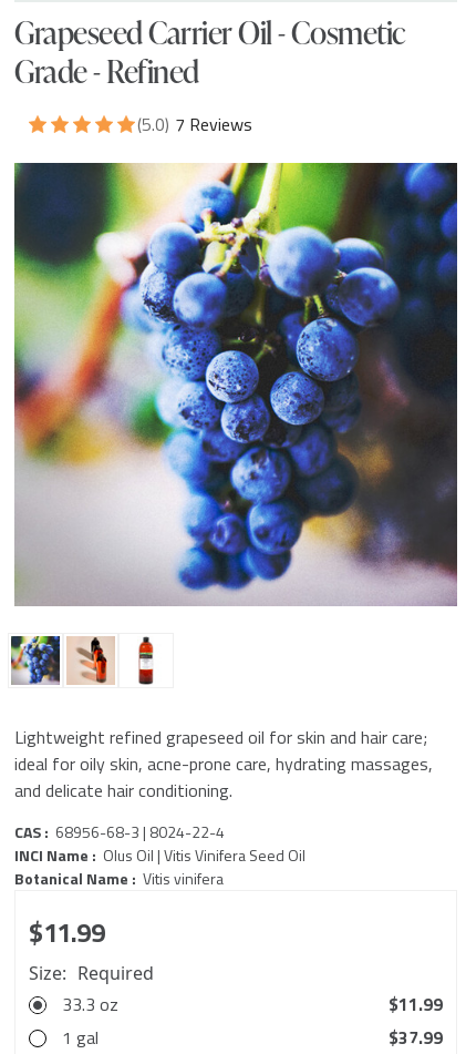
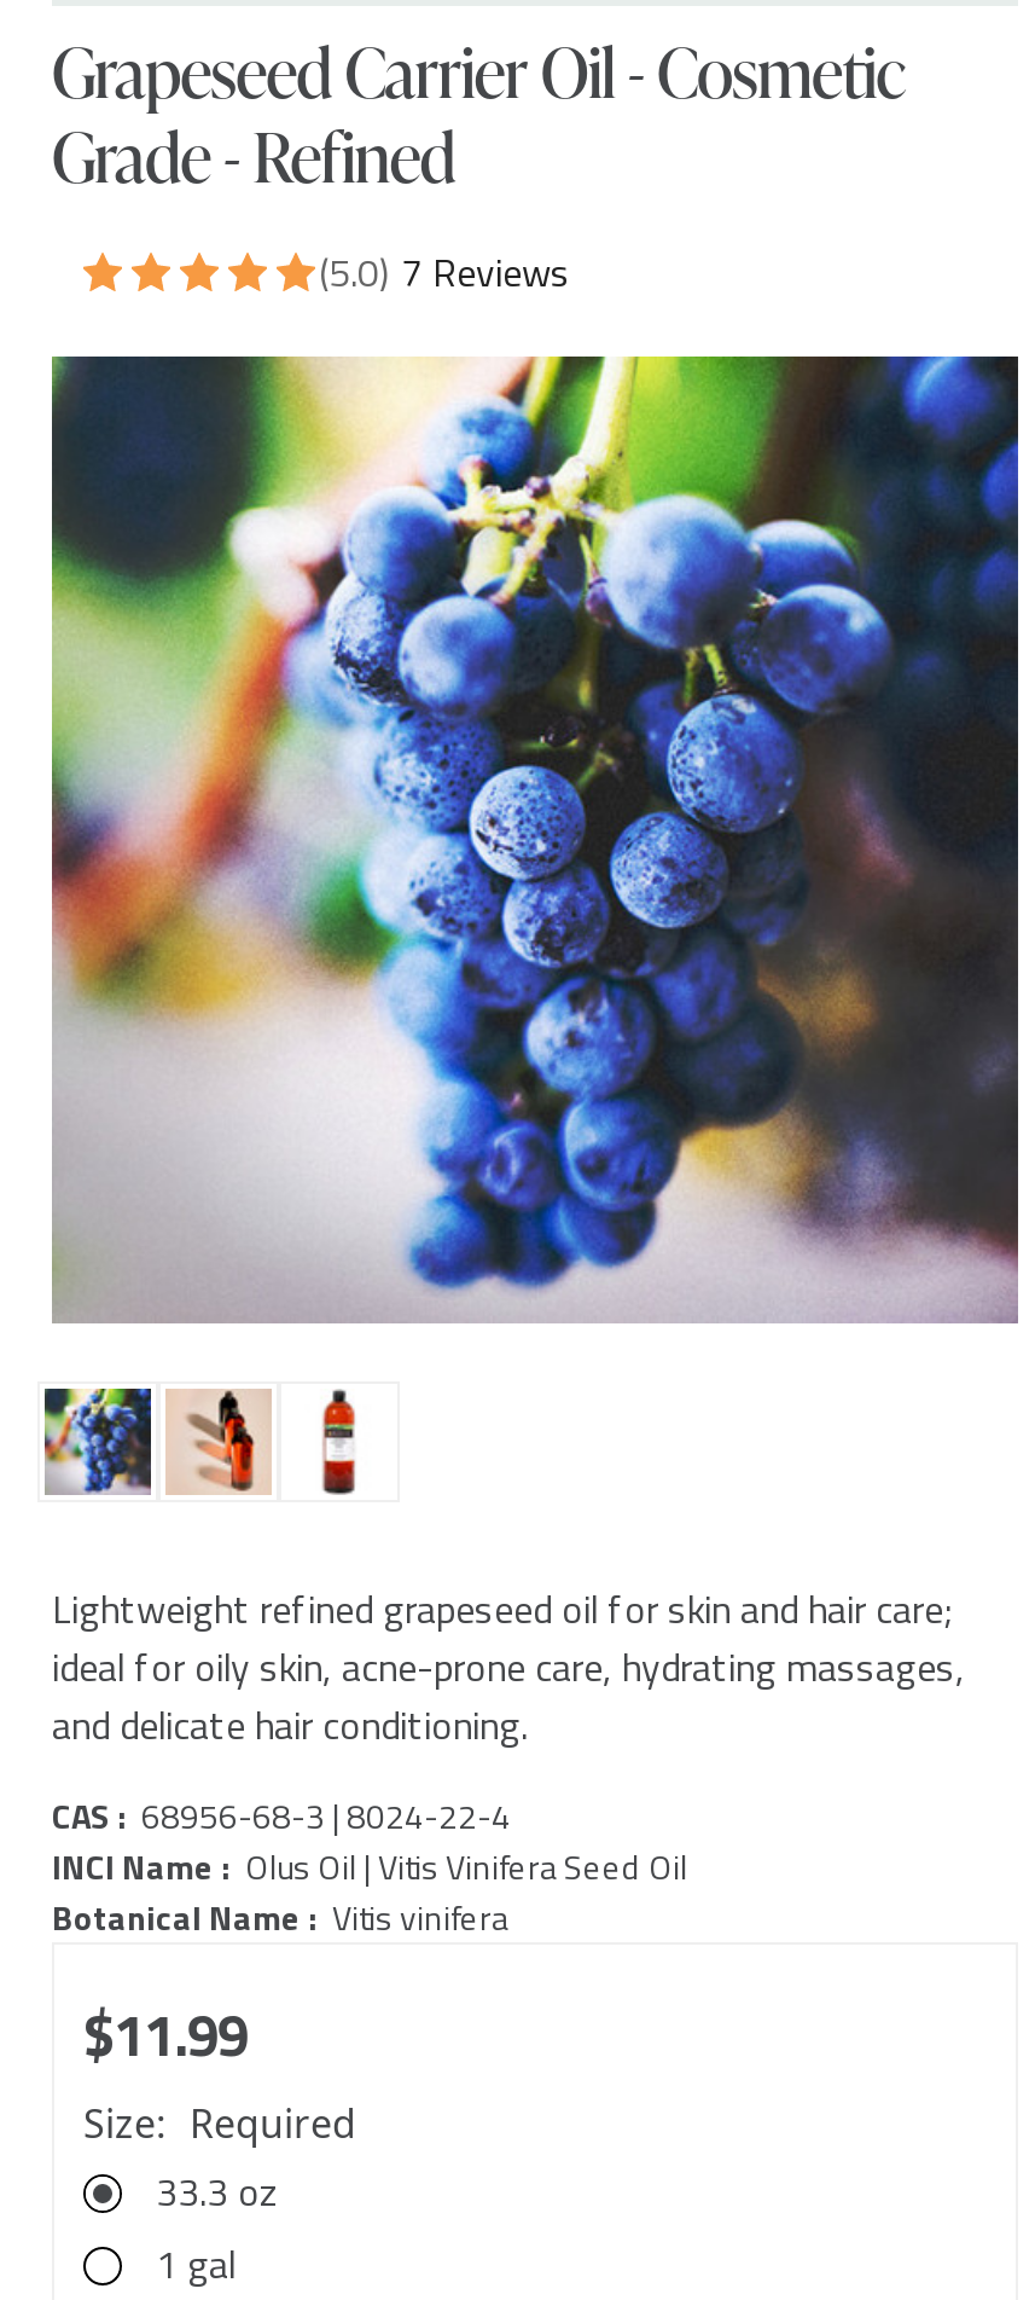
- $11.99

- $37.99
